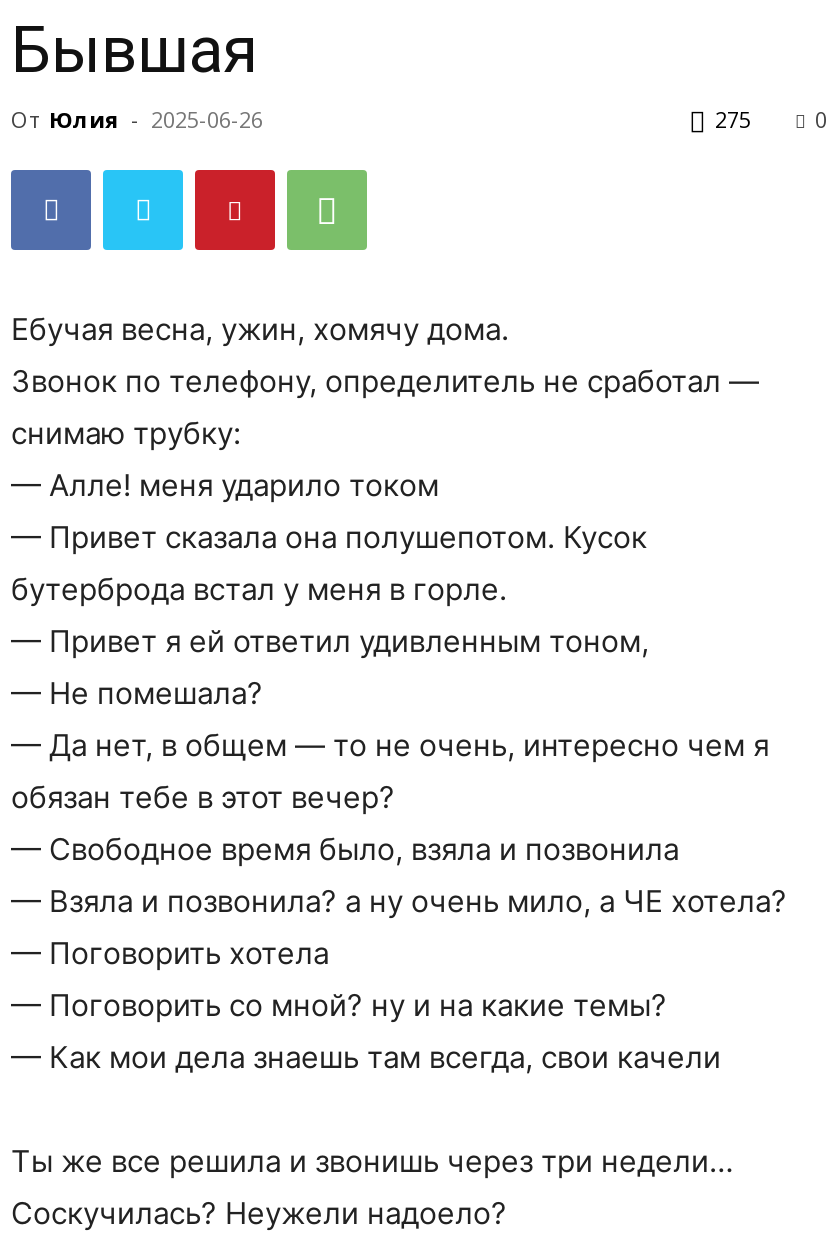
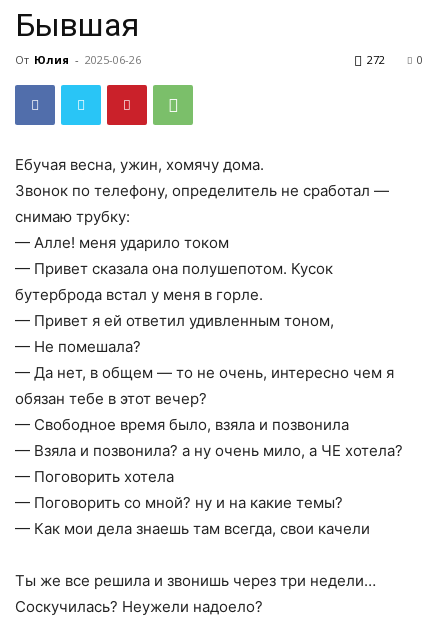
- 275
+ 272
